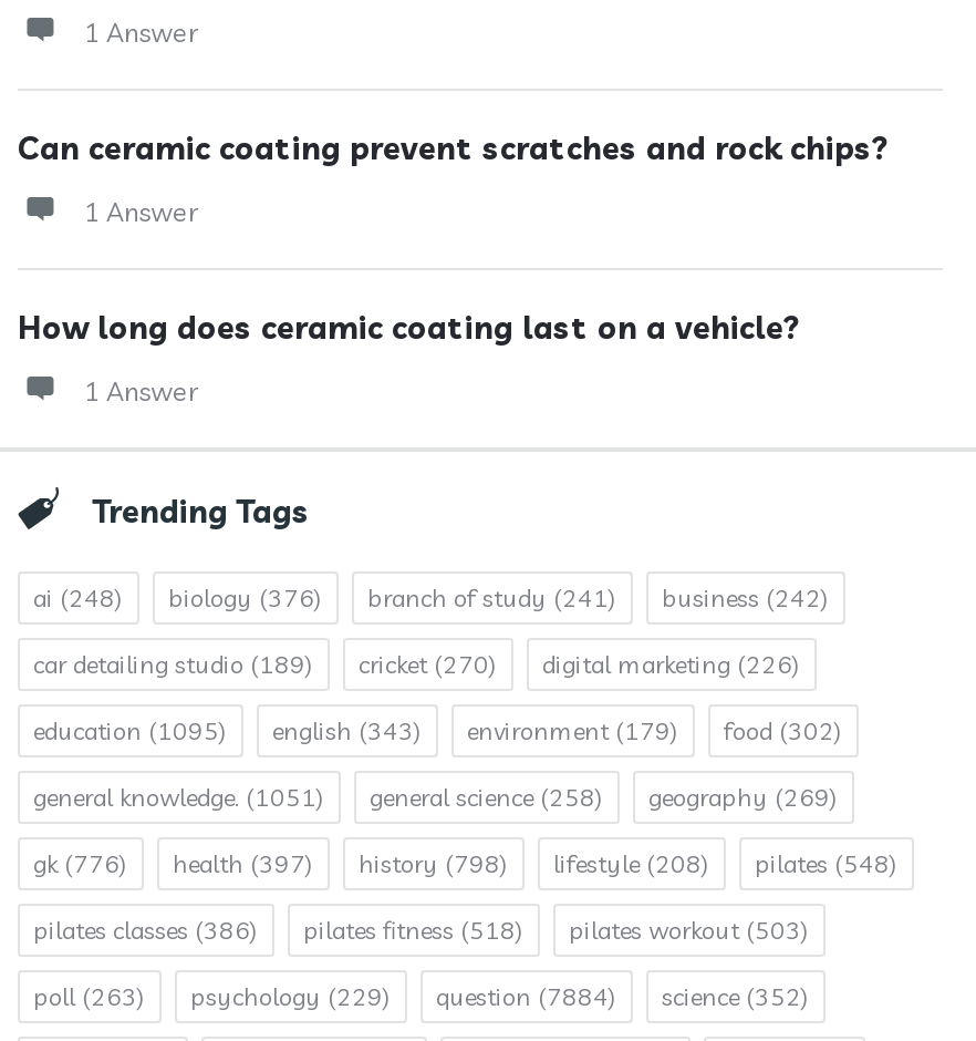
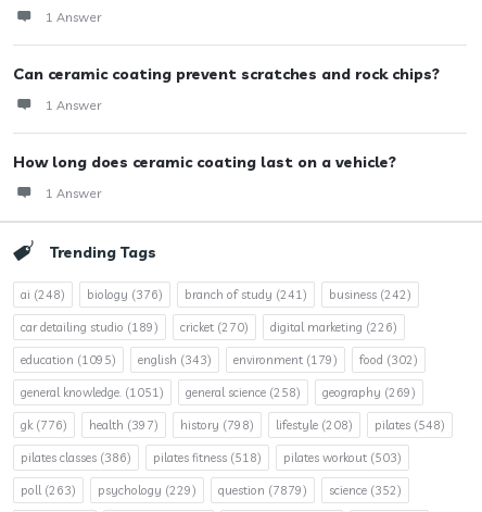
- poll (263) psychology (229) question (7884) science (352)
+ poll (263) psychology (229) question (7879) science (352)
